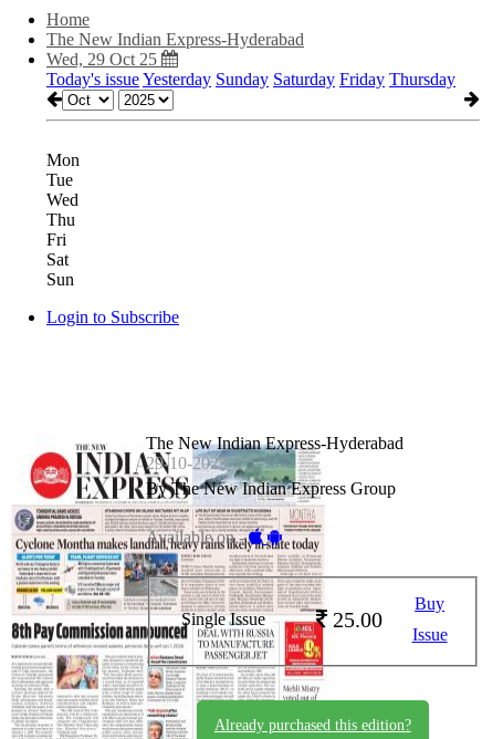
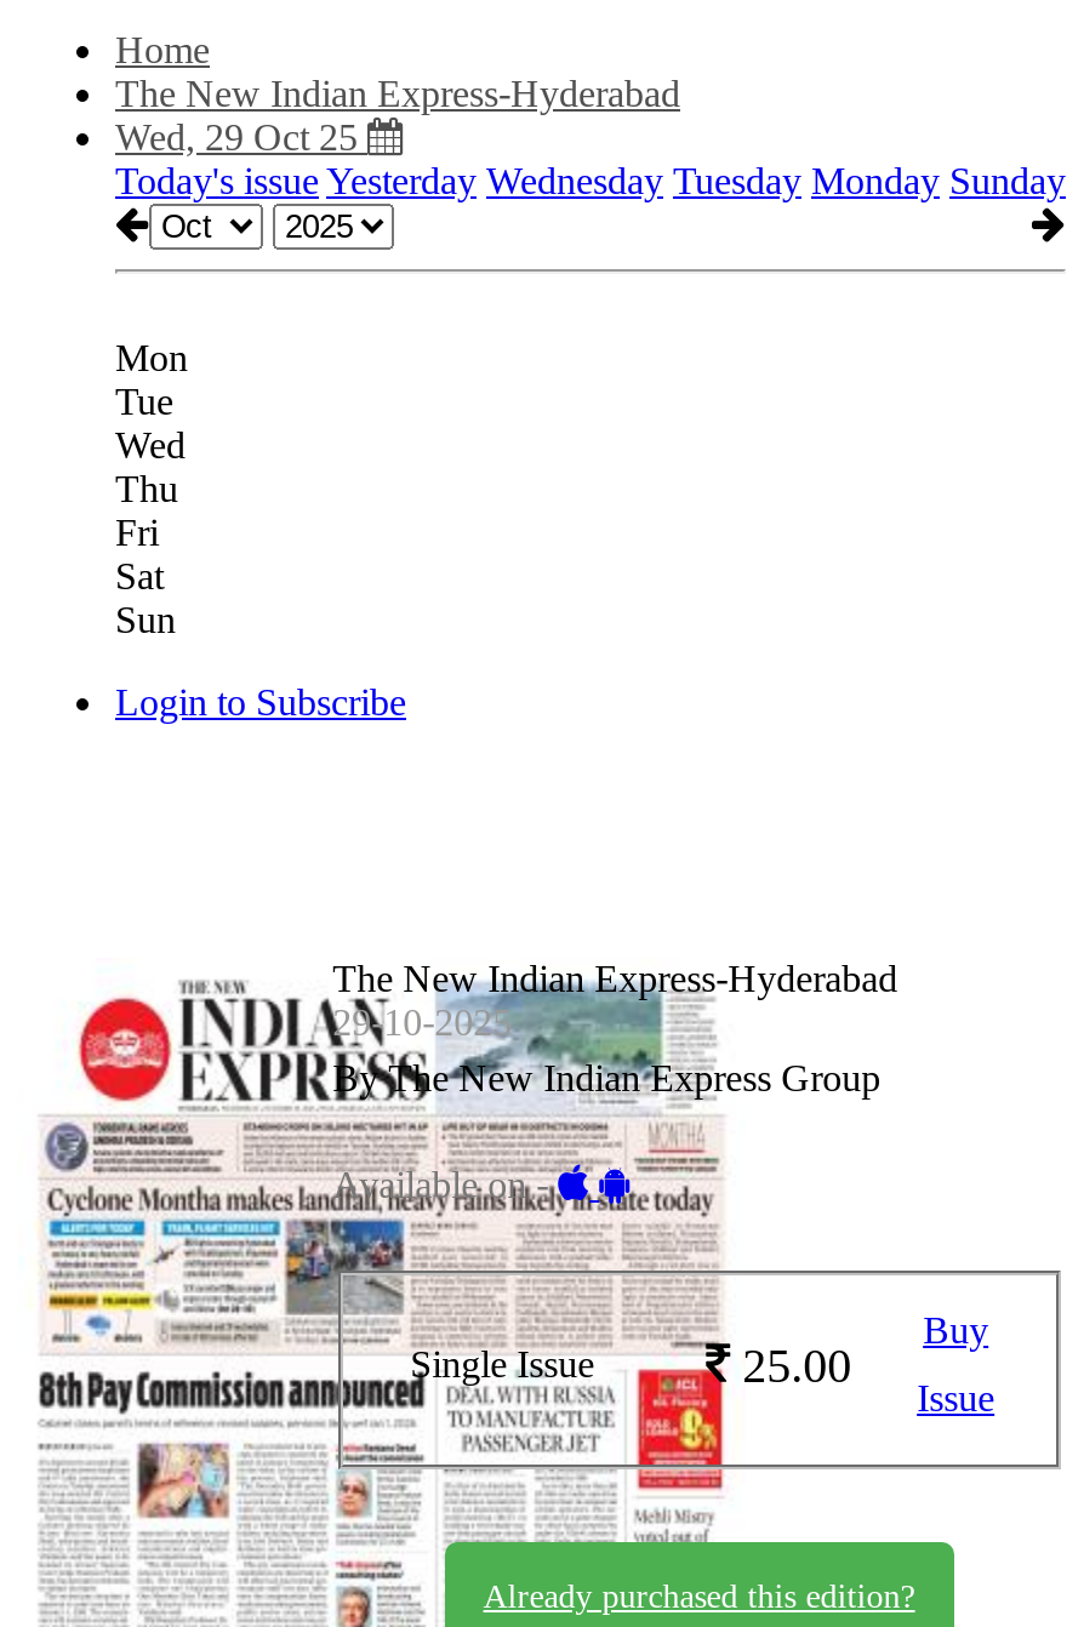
- Today's issue Yesterday Sunday Saturday Friday Thursday
+ Today's issue Yesterday Wednesday Tuesday Monday Sunday
